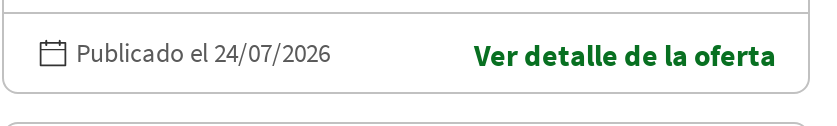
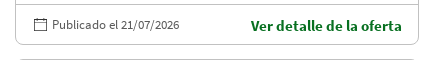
- Publicado el 24/07/2026
+ Publicado el 21/07/2026
